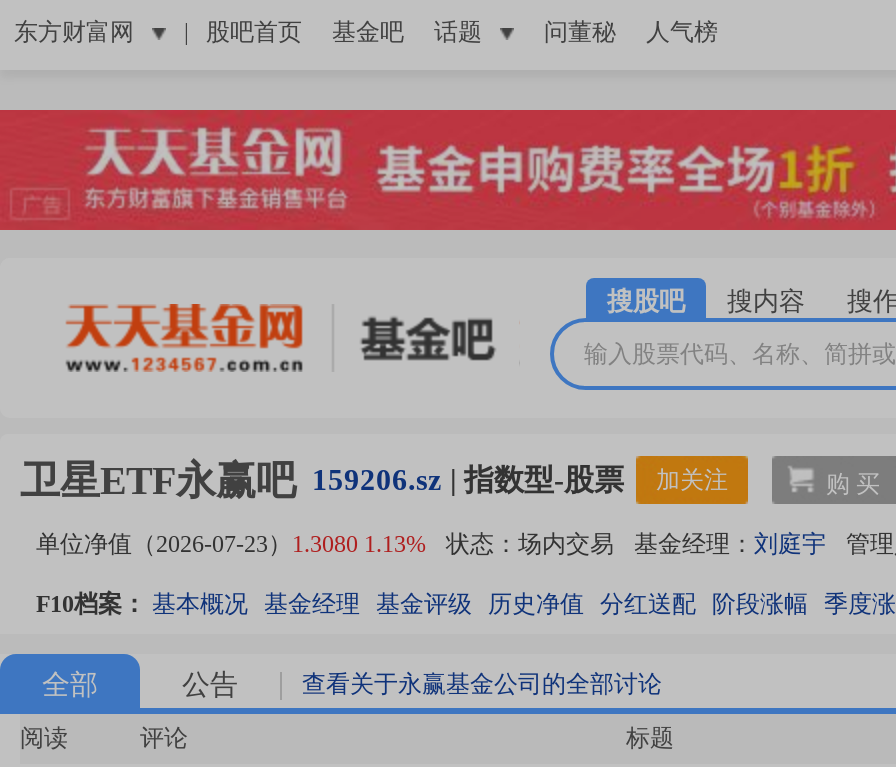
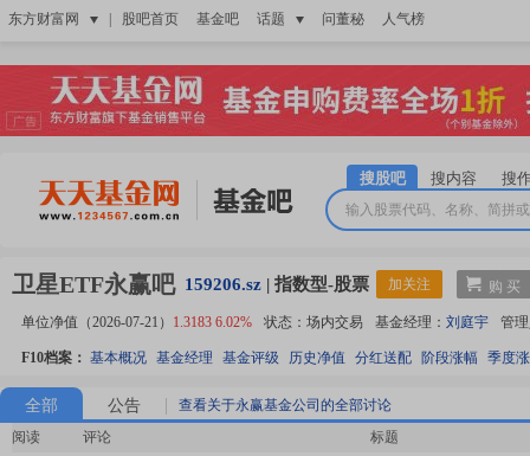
- 单位净值（2026-07-23）1.3080 1.13%
+ 单位净值（2026-07-21）1.3183 6.02%
